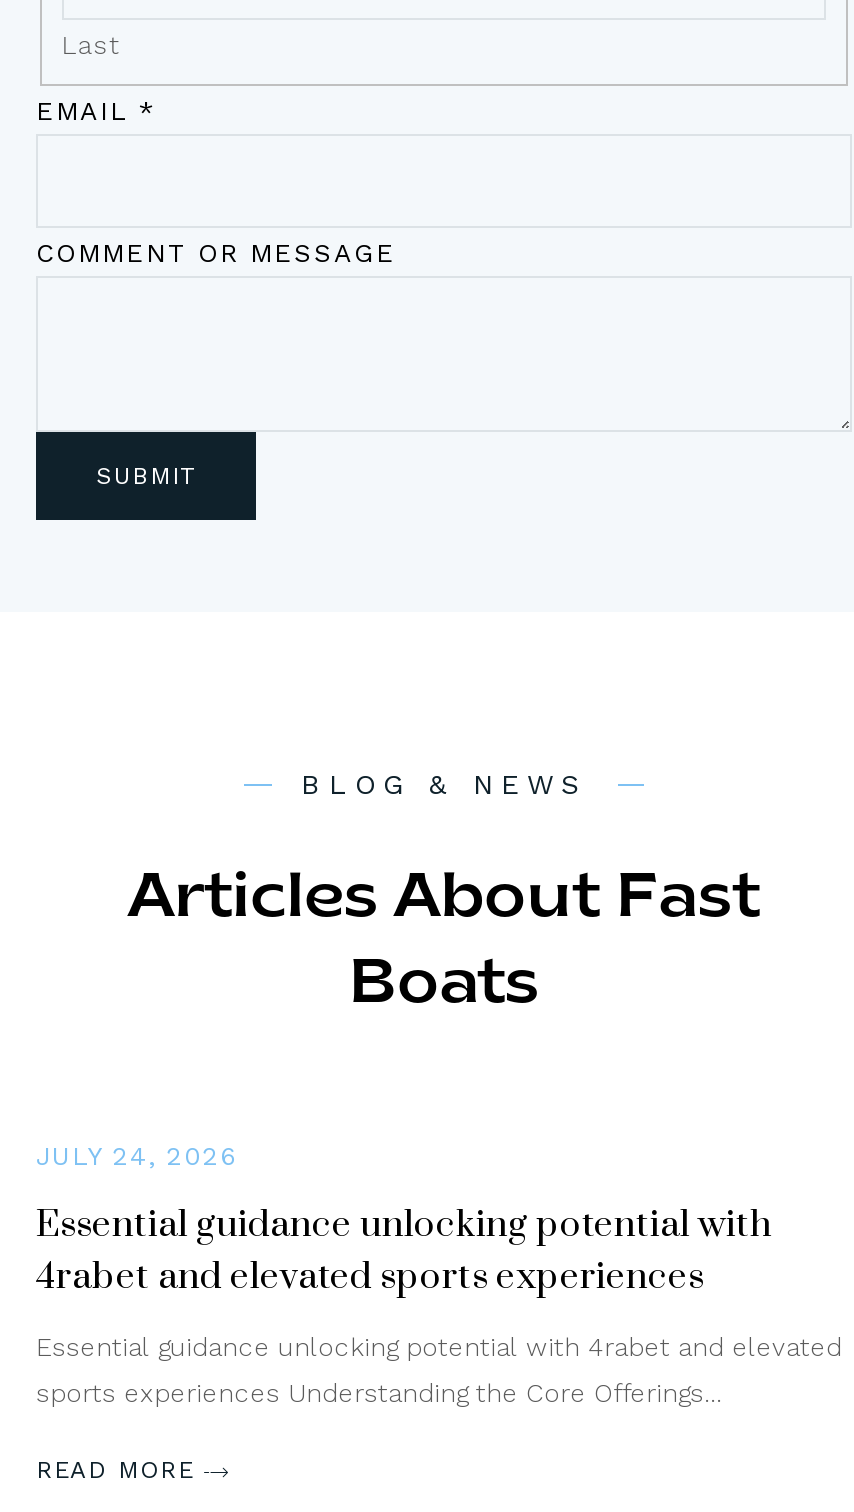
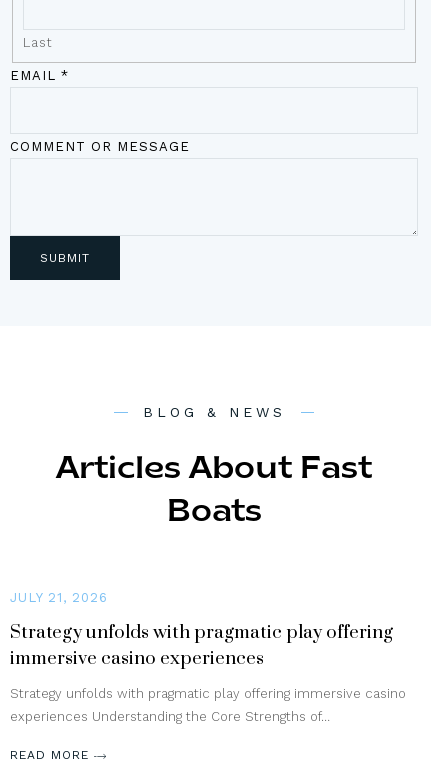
- JULY 24, 2026
+ JULY 21, 2026

- Essential guidance unlocking potential with
- 4rabet and elevated sports experiences
+ Strategy unfolds with pragmatic play offering
+ immersive casino experiences

- Essential guidance unlocking potential with 4rabet and elevated
+ Strategy unfolds with pragmatic play offering immersive casino

- sports experiences Understanding the Core Offerings…
+ experiences Understanding the Core Strengths of…
